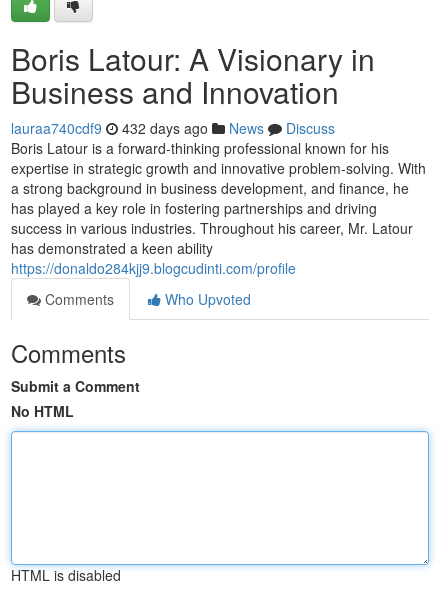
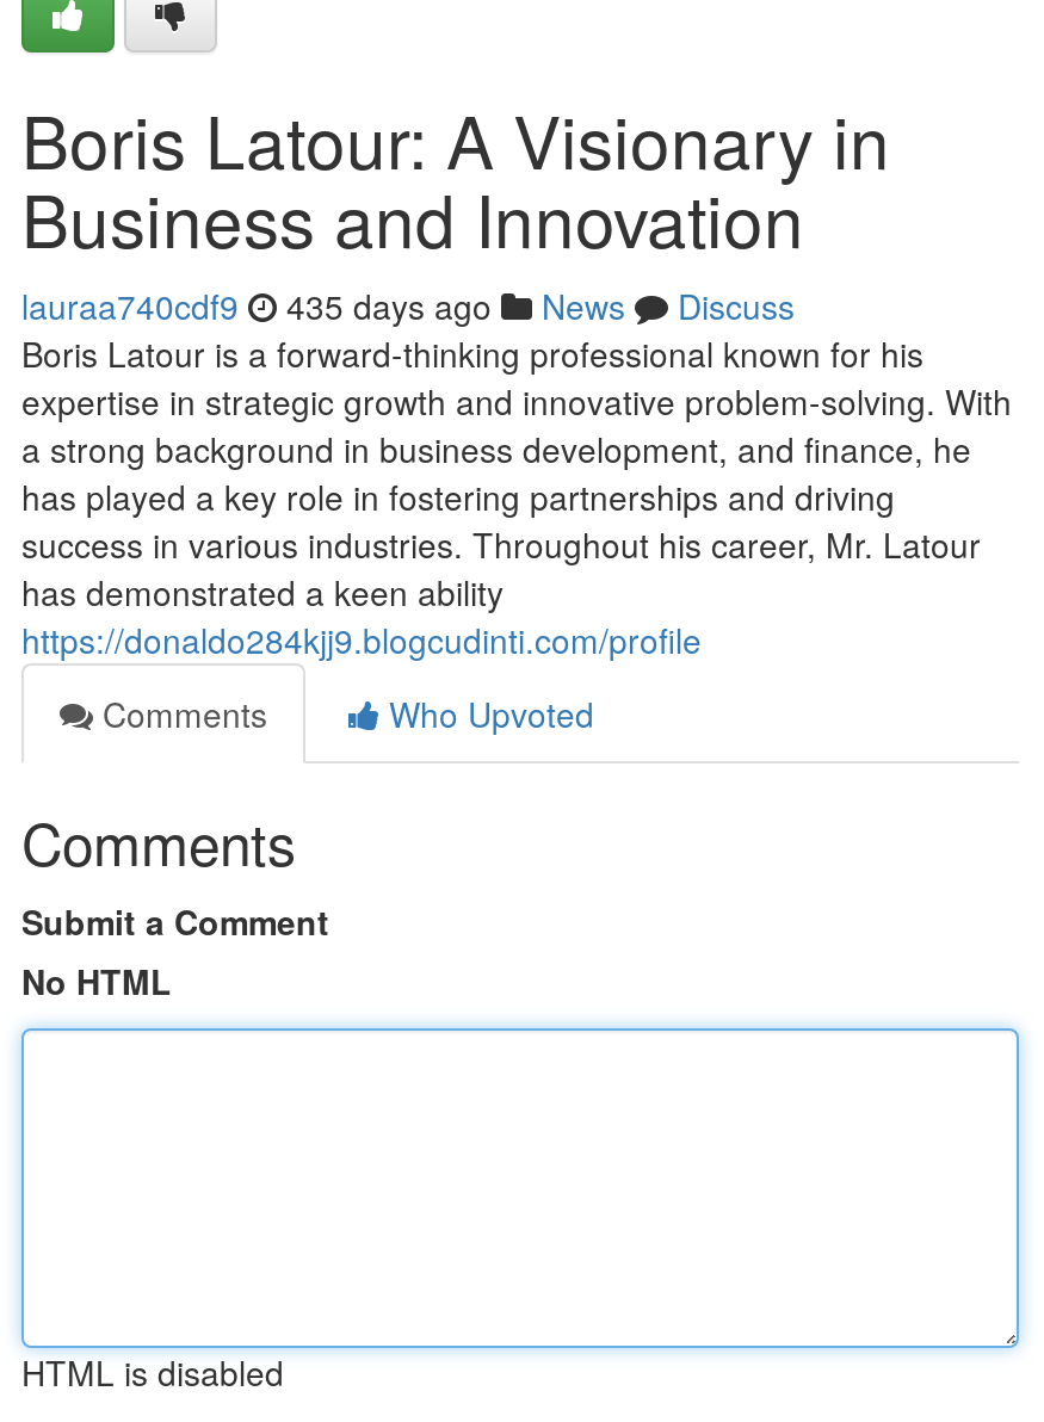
- lauraa740cdf9 432 days ago News Discuss
+ lauraa740cdf9 435 days ago News Discuss
